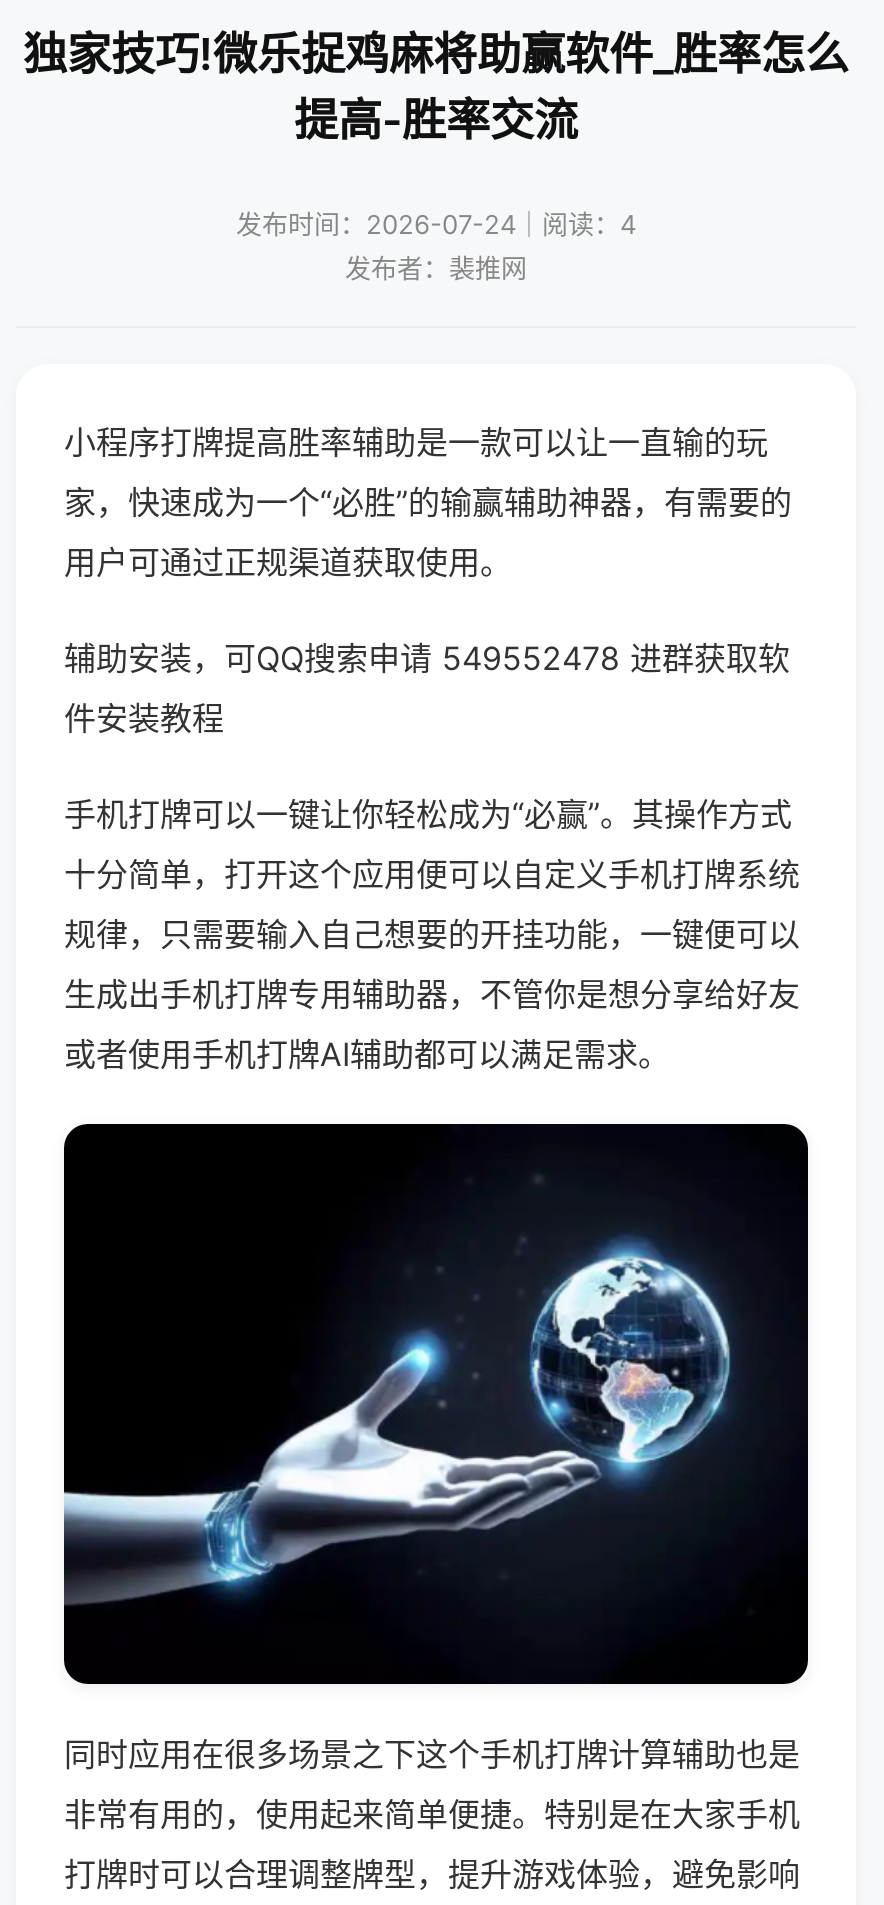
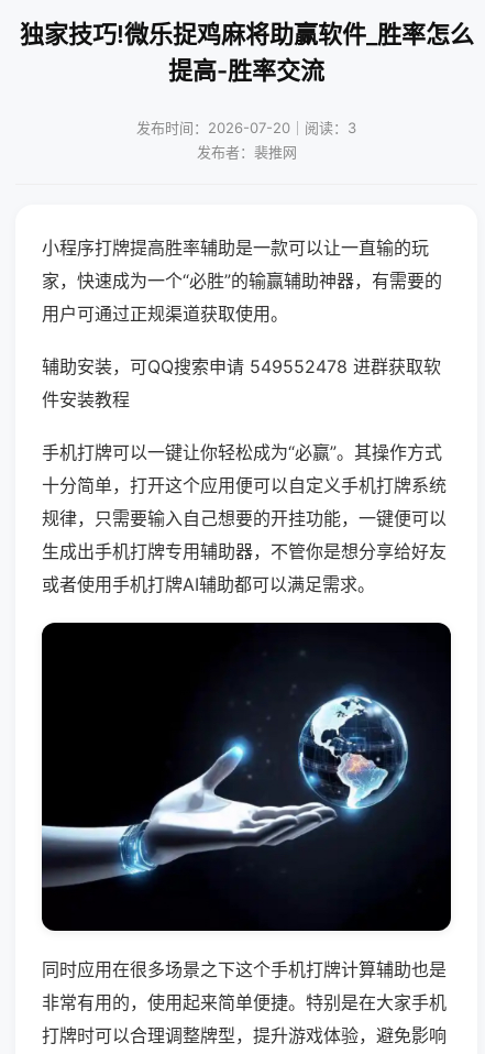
- 发布时间：2026-07-24｜阅读：4
+ 发布时间：2026-07-20｜阅读：3
